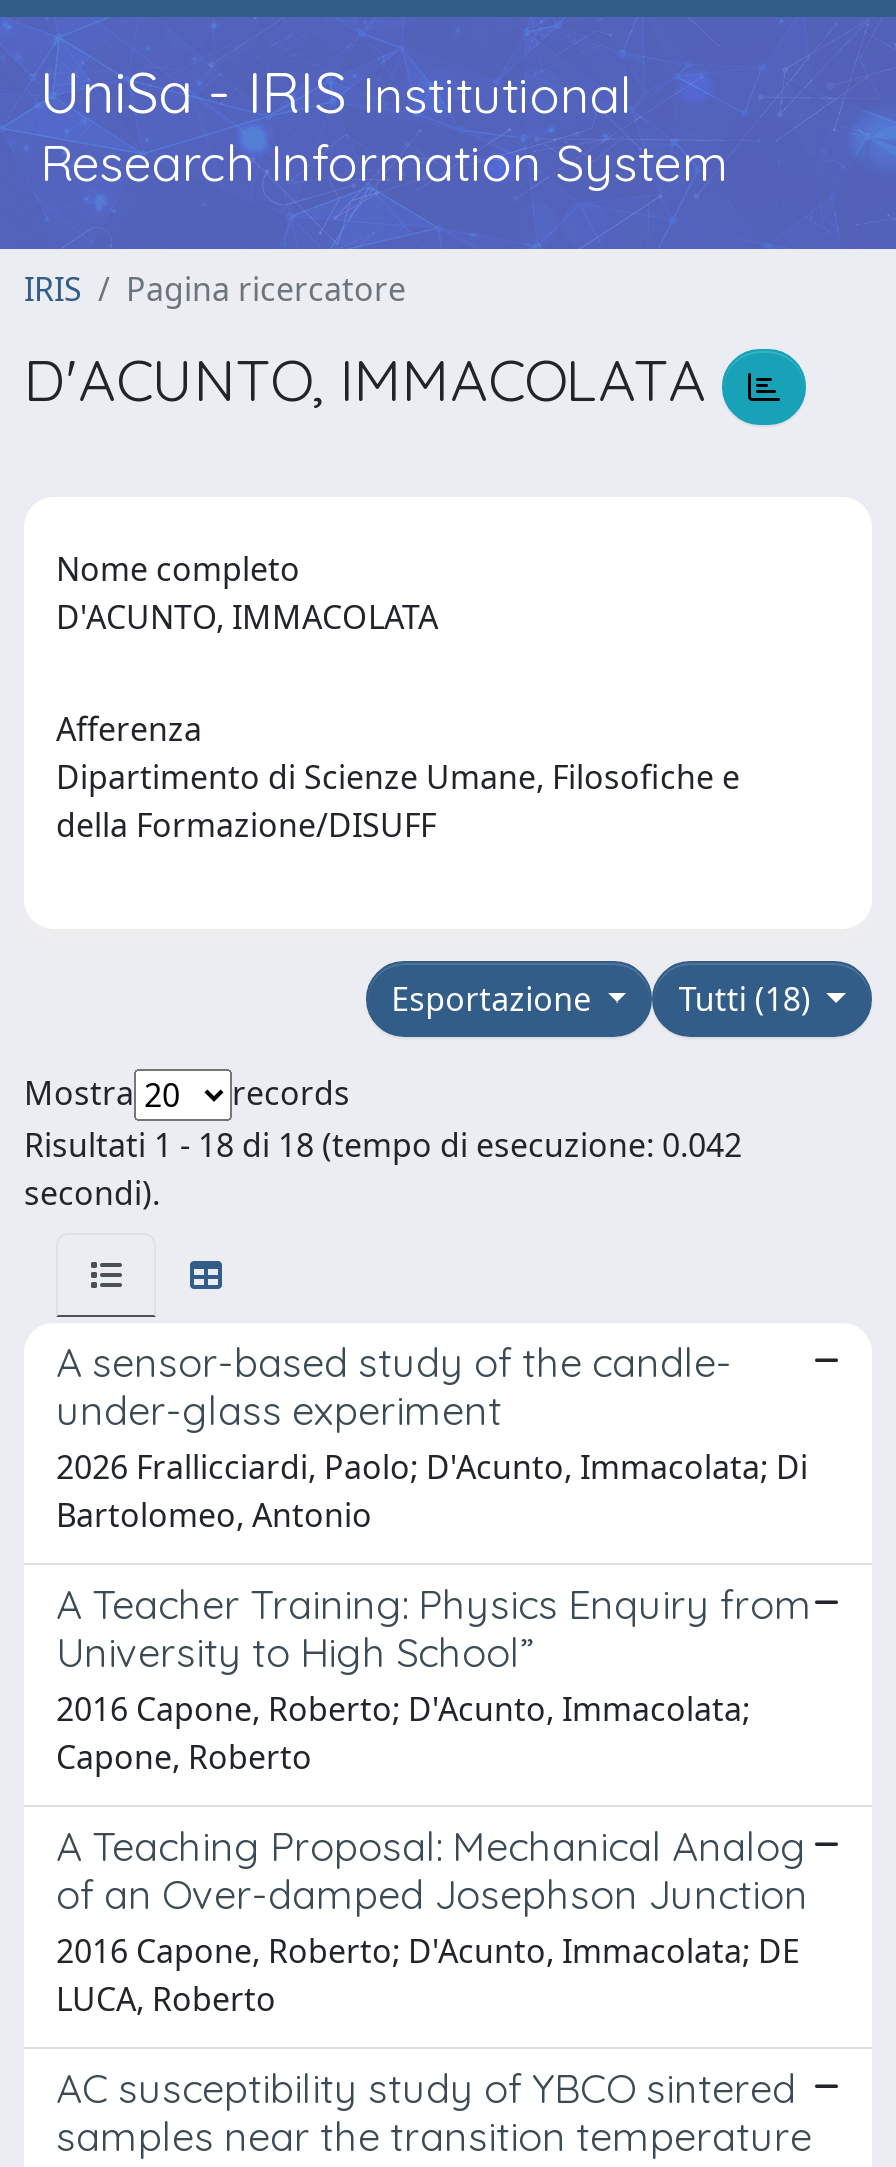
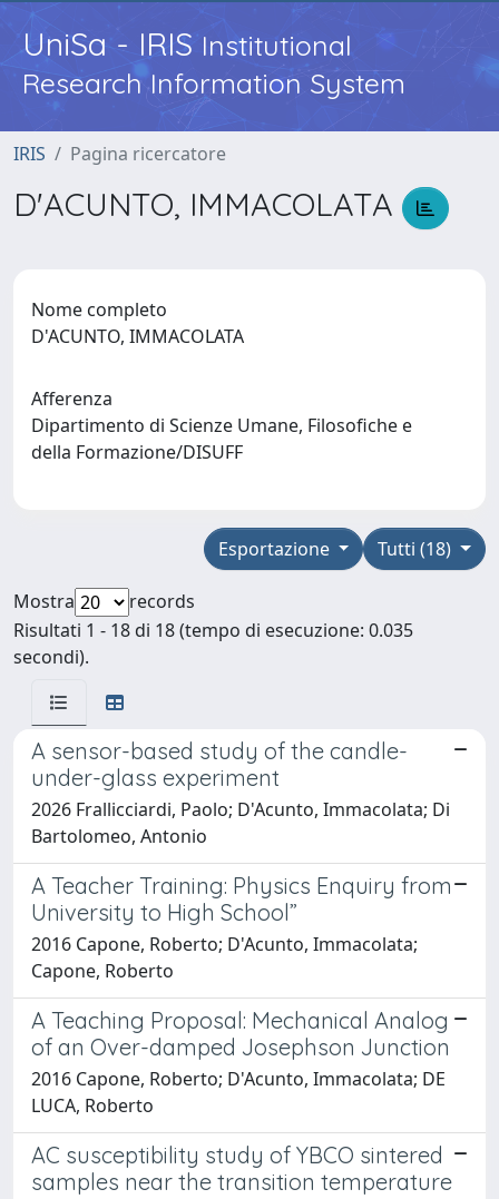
- Risultati 1 - 18 di 18 (tempo di esecuzione: 0.042
+ Risultati 1 - 18 di 18 (tempo di esecuzione: 0.035
